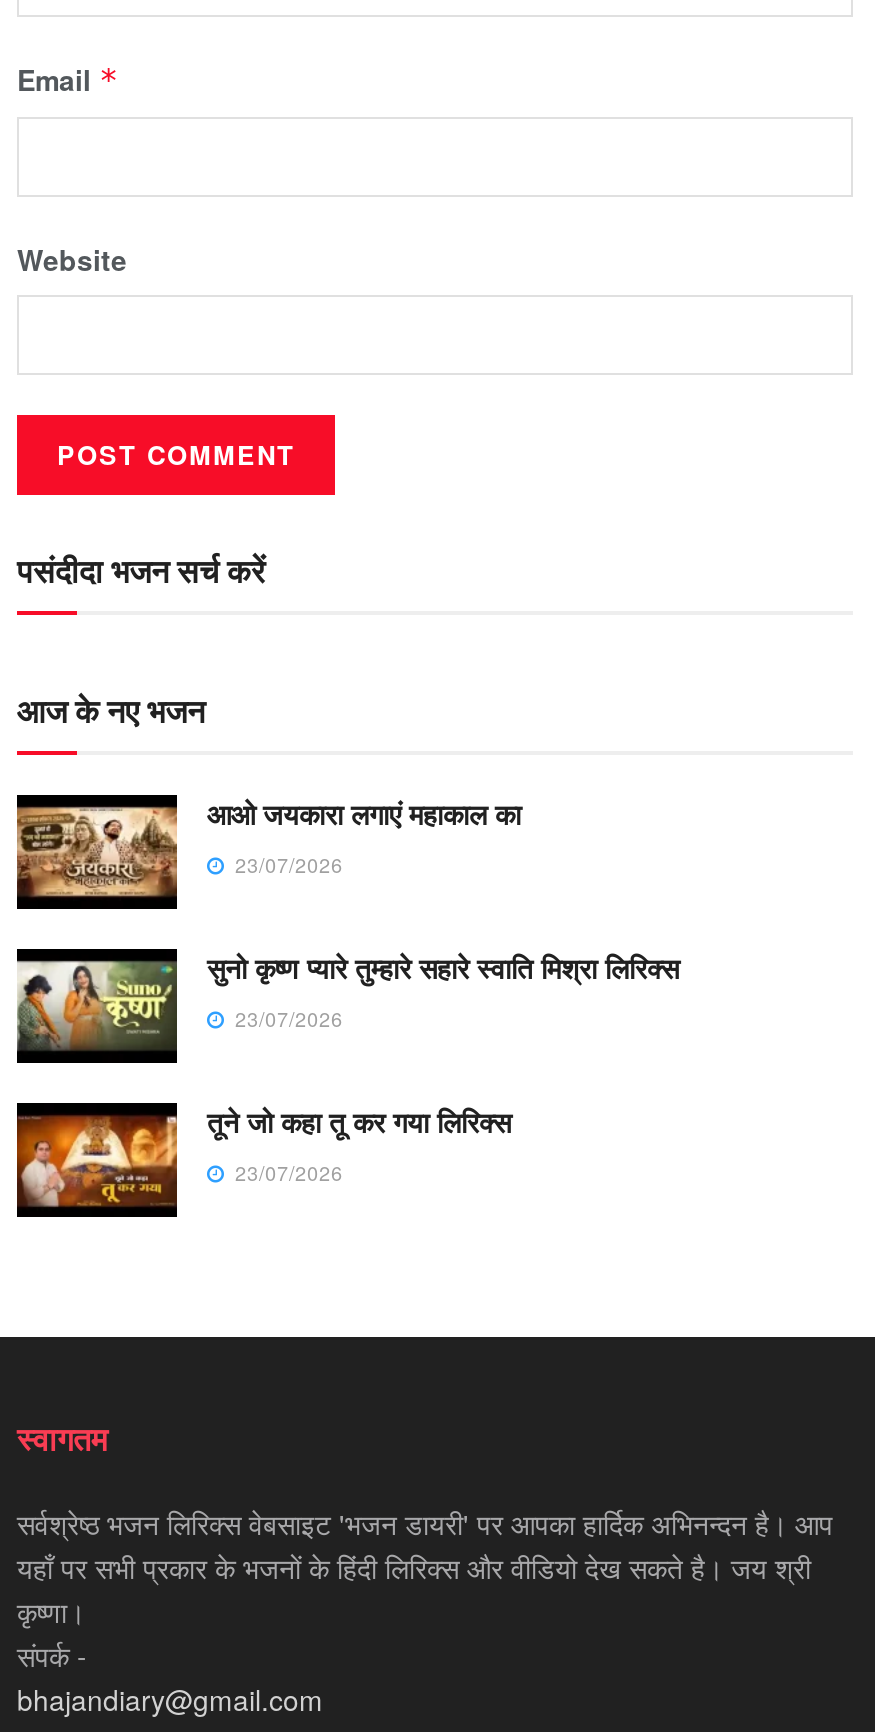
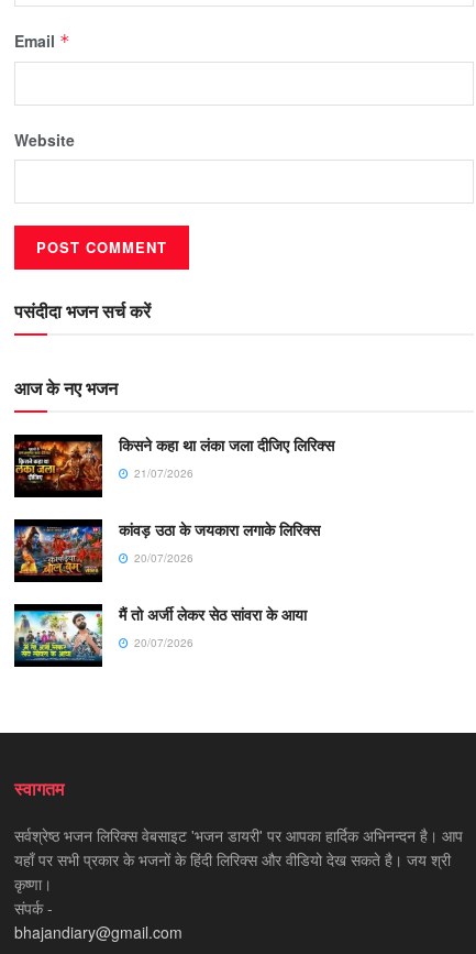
- [image]
- आओ जयकारा लगाएं महाकाल का
- 23/07/2026
+ [image]
+ किसने कहा था लंका जला दीजिए लिरिक्स
+ 21/07/2026

- [image]
- सुनो कृष्ण प्यारे तुम्हारे सहारे स्वाति मिश्रा लिरिक्स
- 23/07/2026
+ [image]
+ कांवड़ उठा के जयकारा लगाके लिरिक्स
+ 20/07/2026

- [image]
- तूने जो कहा तू कर गया लिरिक्स
- 23/07/2026
+ [image]
+ मैं तो अर्जी लेकर सेठ सांवरा के आया
+ 20/07/2026
